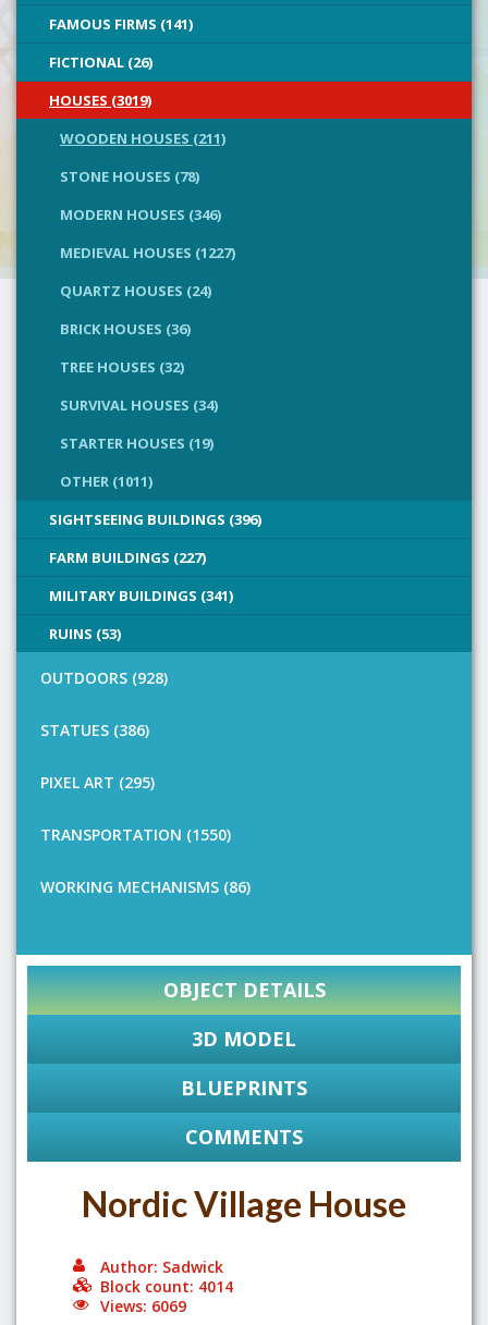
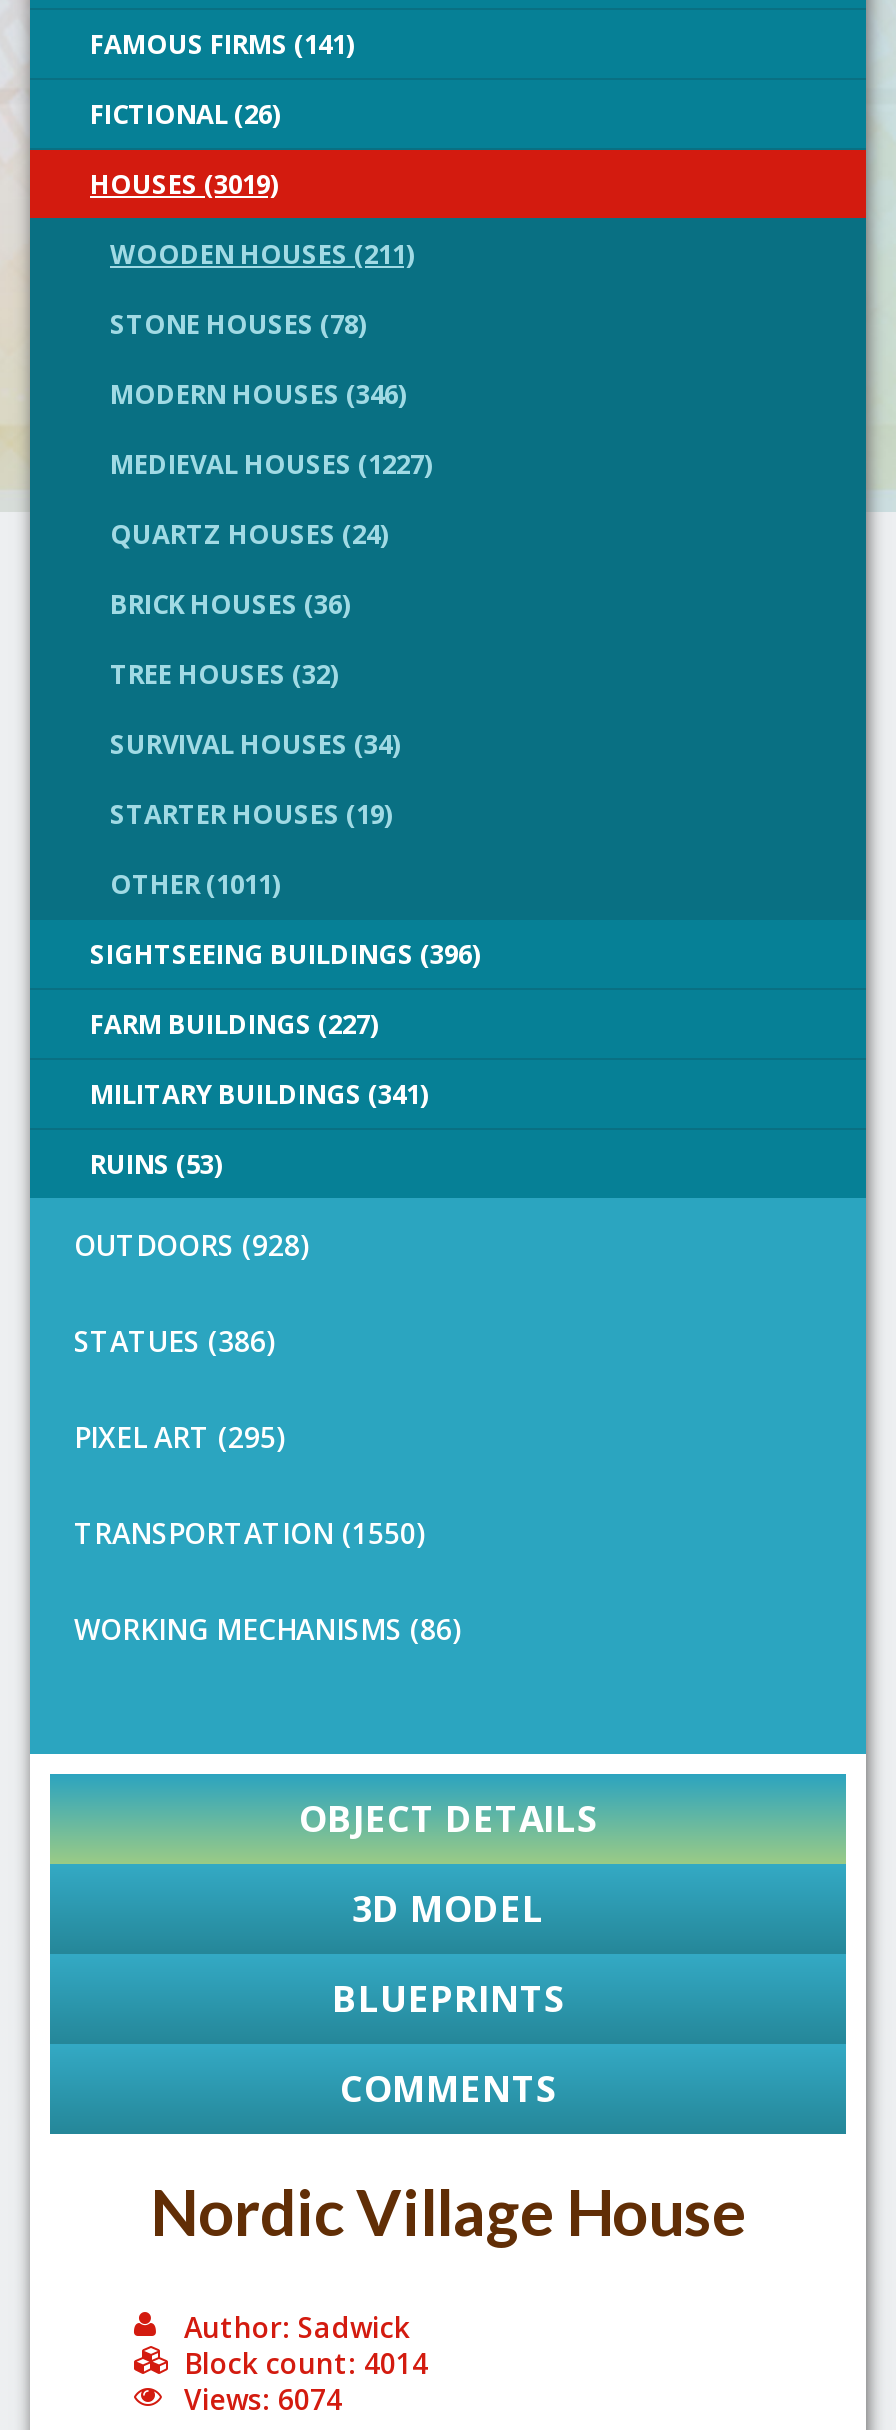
- Views: 6069
+ Views: 6074
